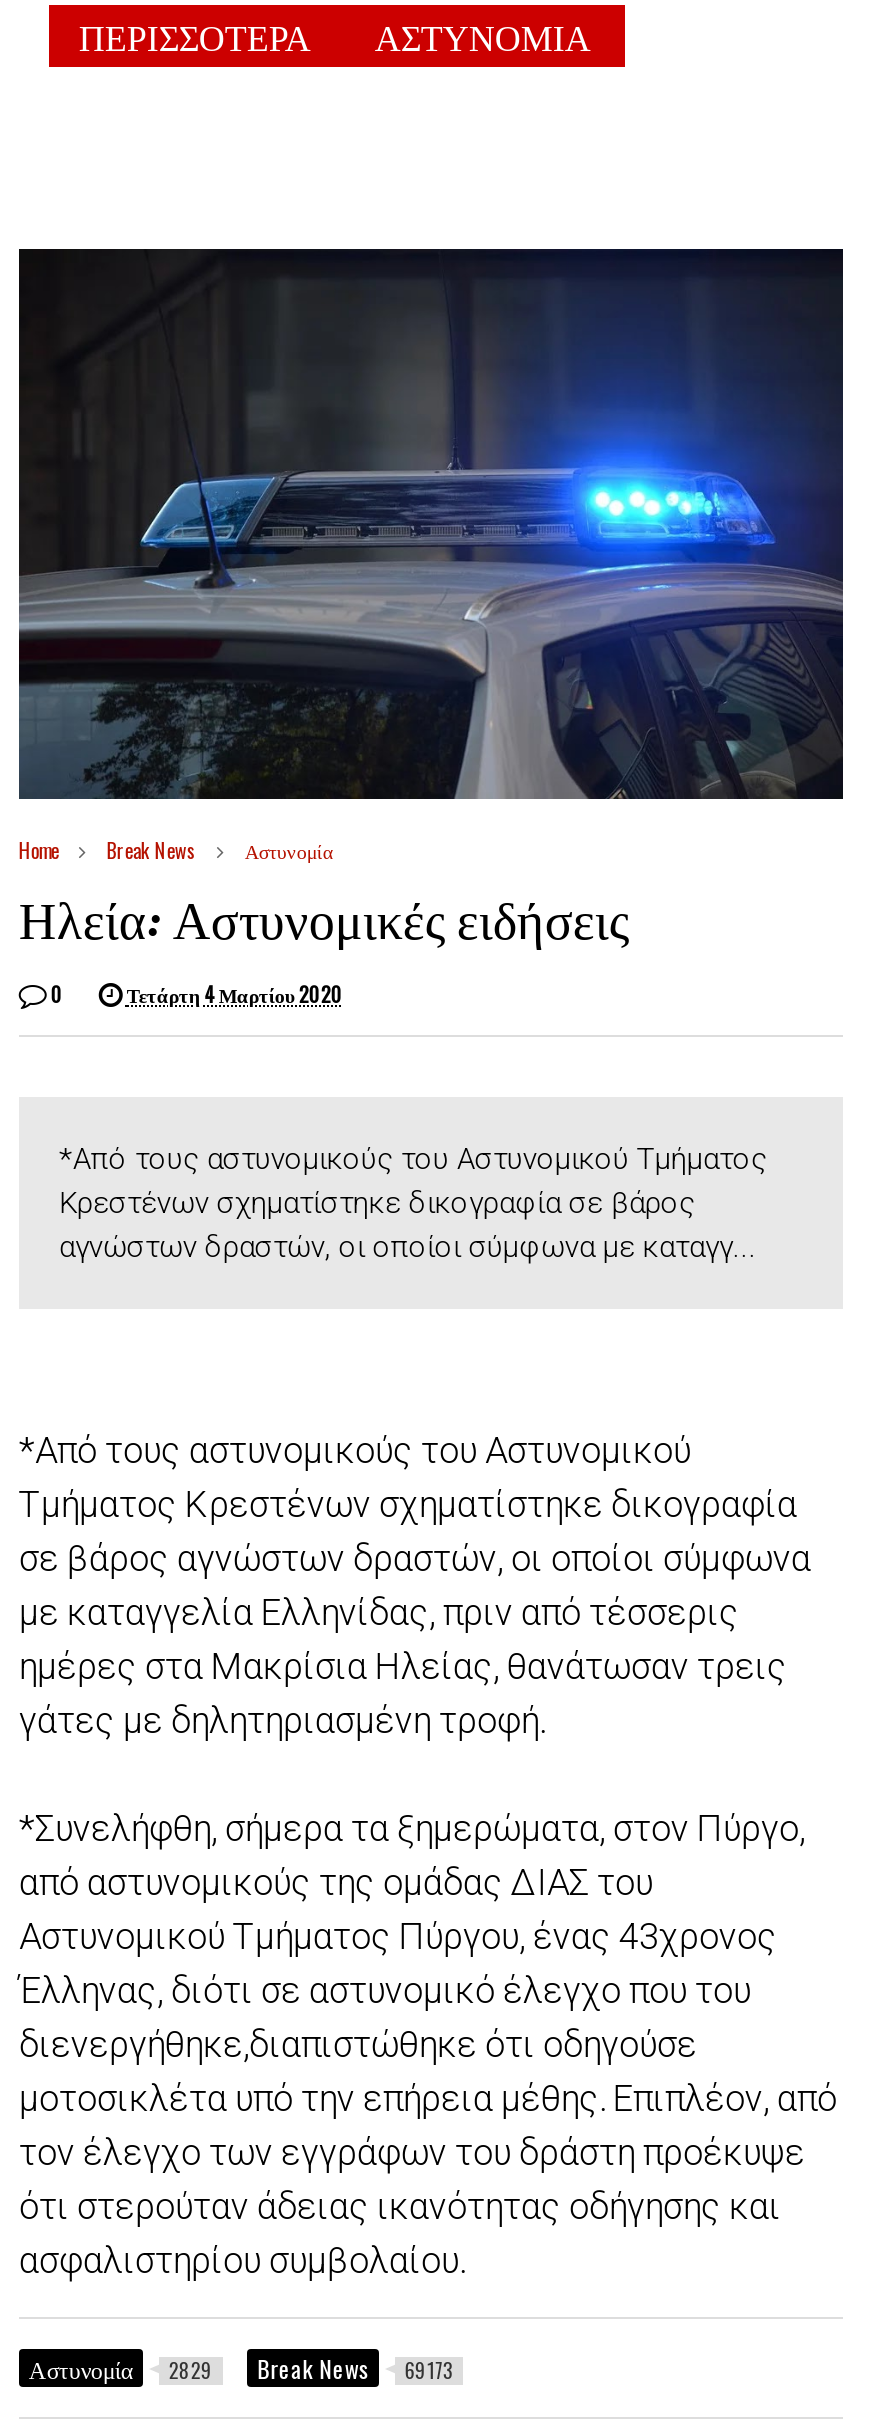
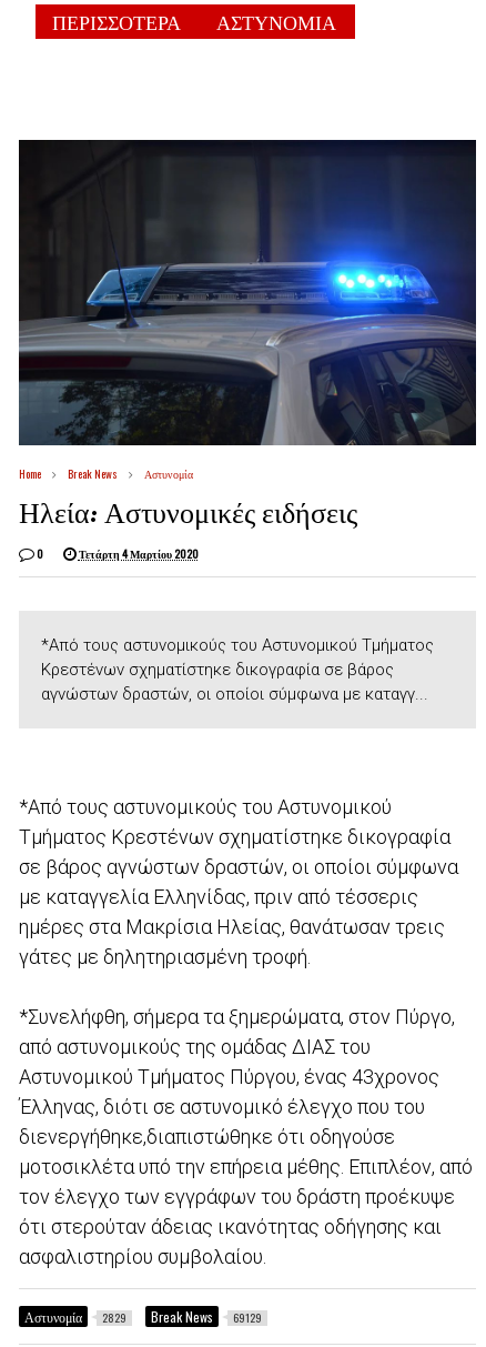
- Αστυνομία 2829 Break News 69173
+ Αστυνομία 2829 Break News 69129
